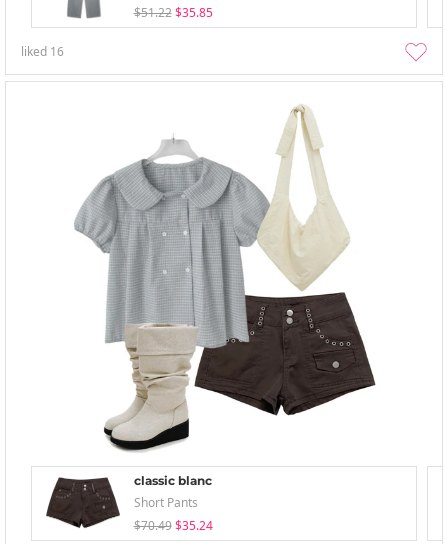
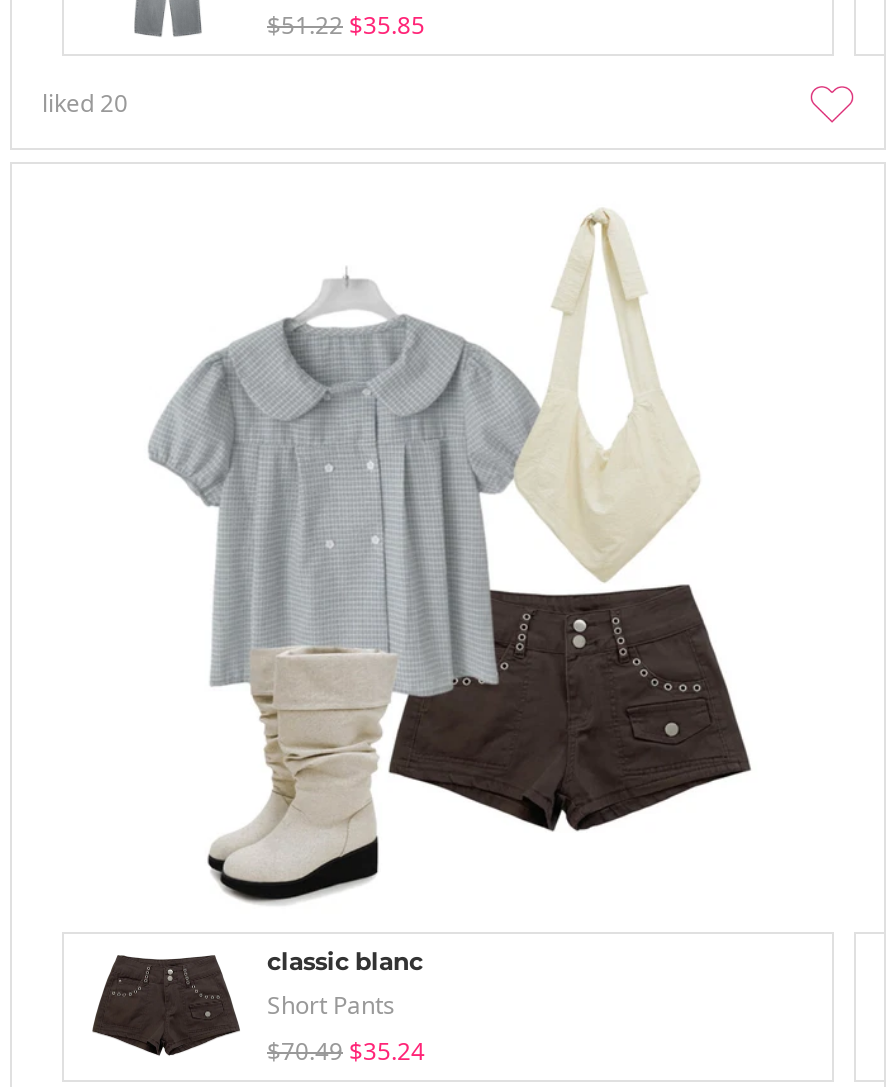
- liked 16
+ liked 20
